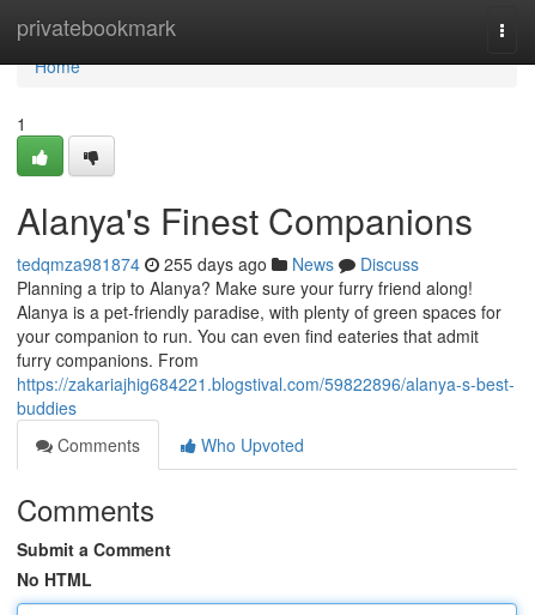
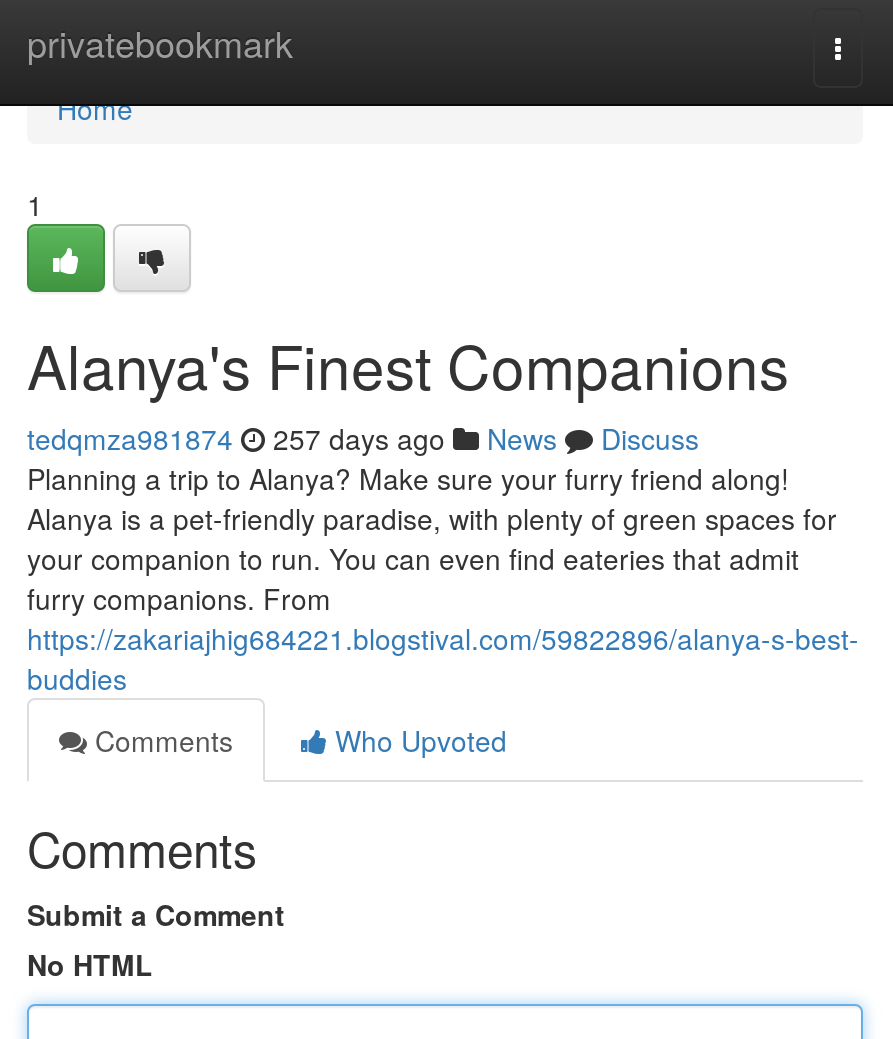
- tedqmza981874 255 days ago News Discuss
+ tedqmza981874 257 days ago News Discuss
